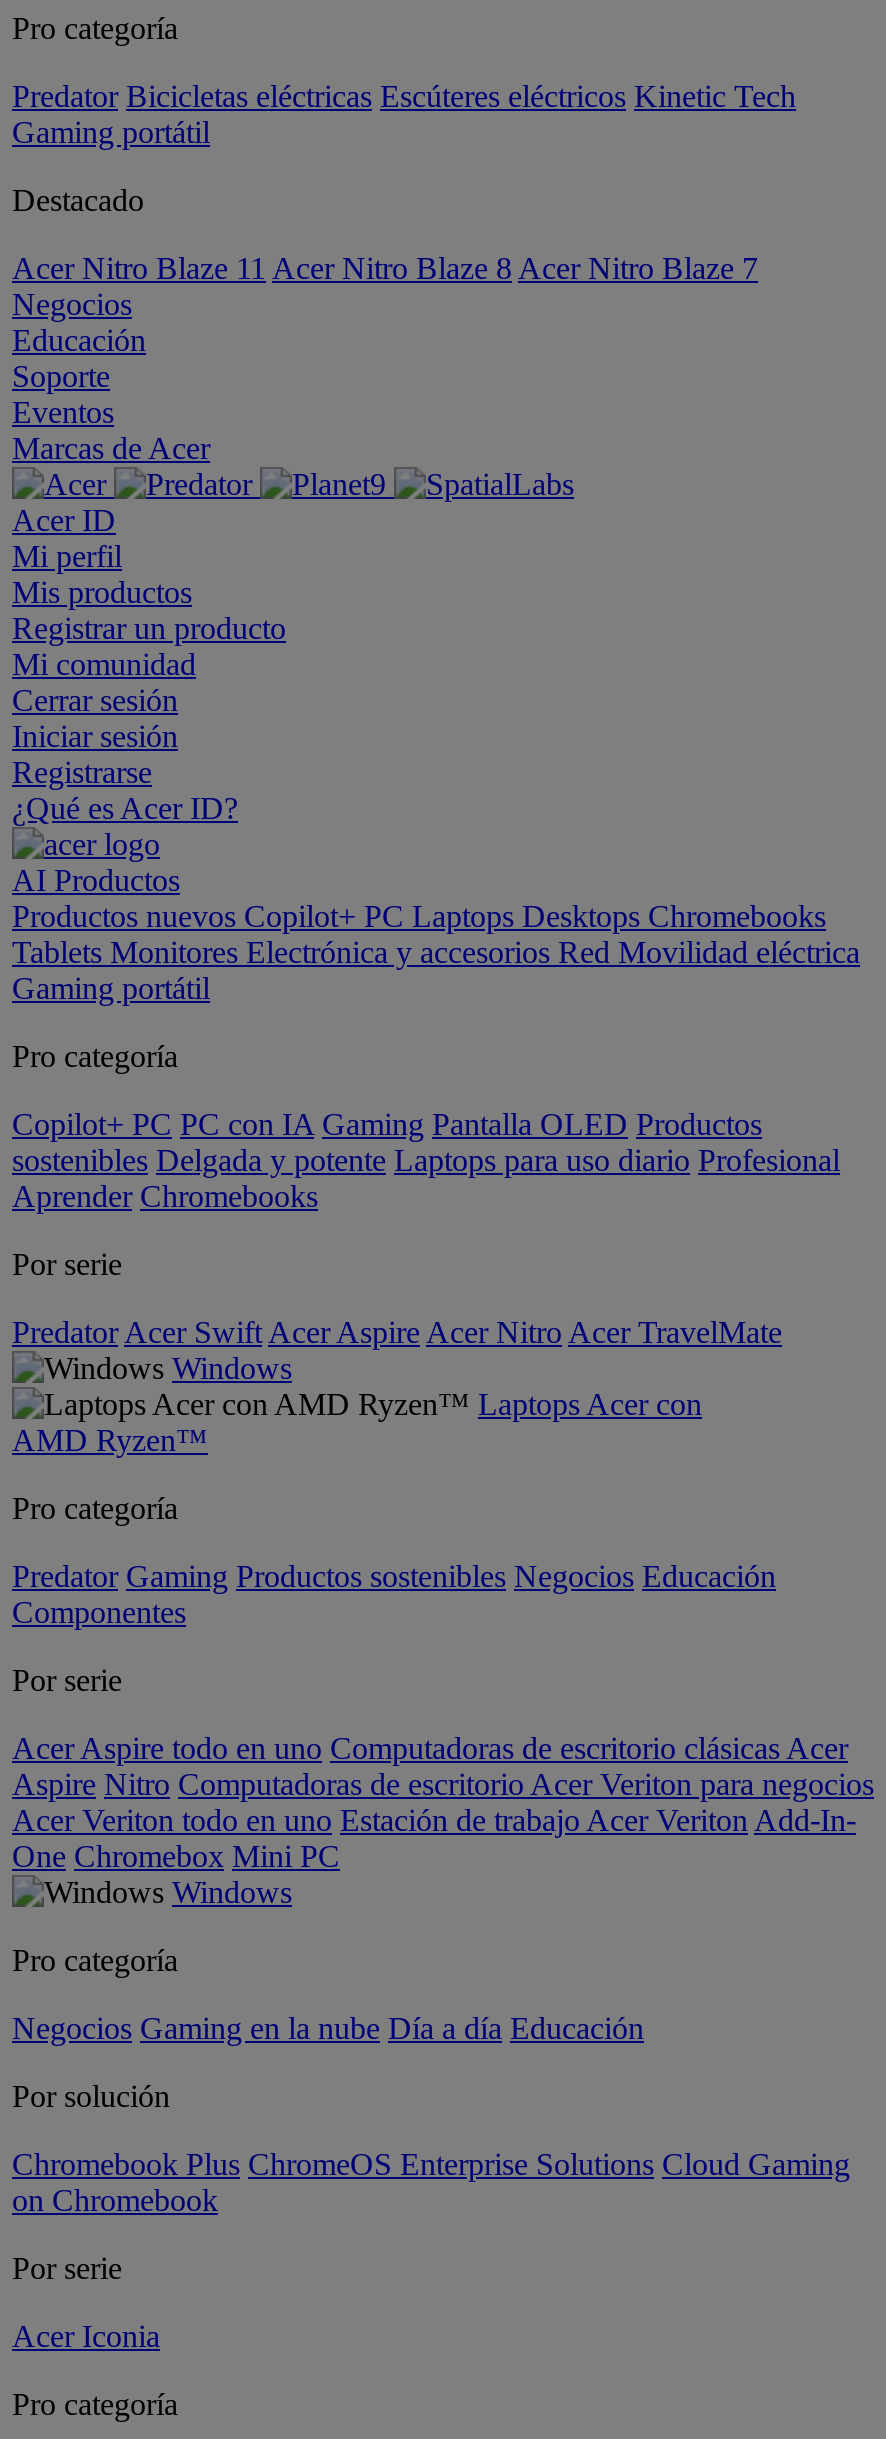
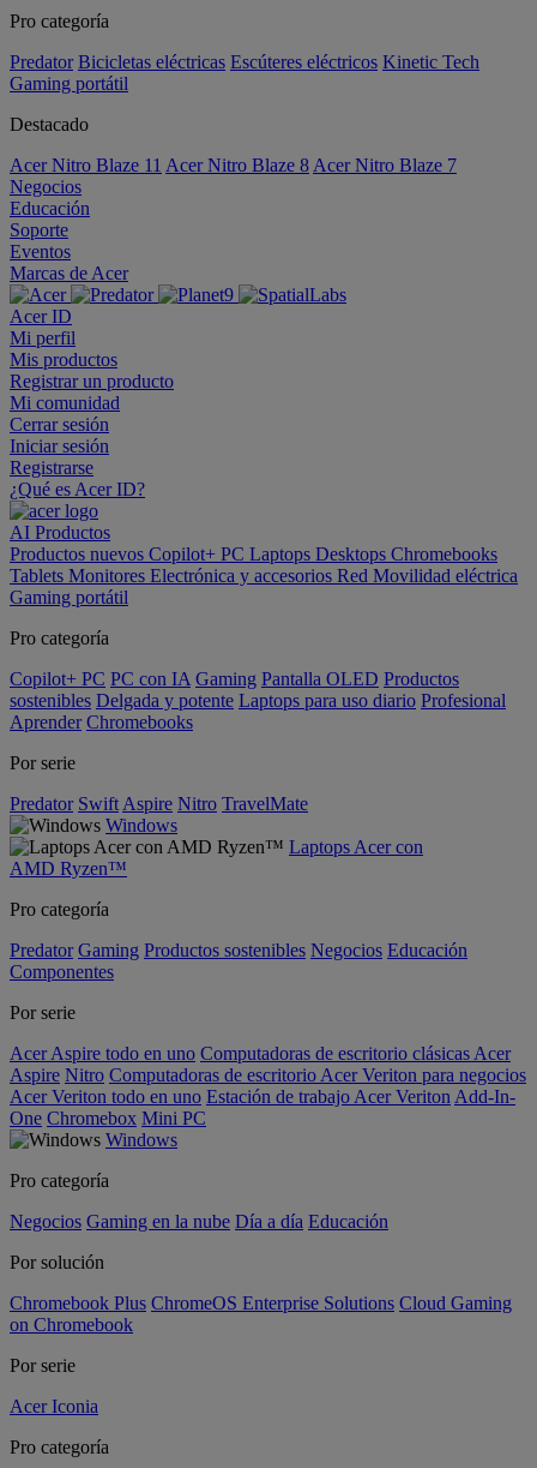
- Predator Acer Swift Acer Aspire Acer Nitro Acer TravelMate
+ Predator Swift Aspire Nitro TravelMate
